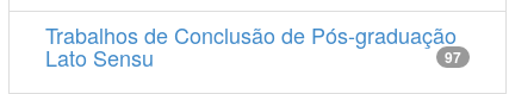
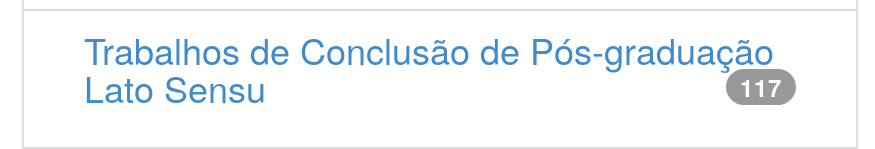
- 97
+ 117
